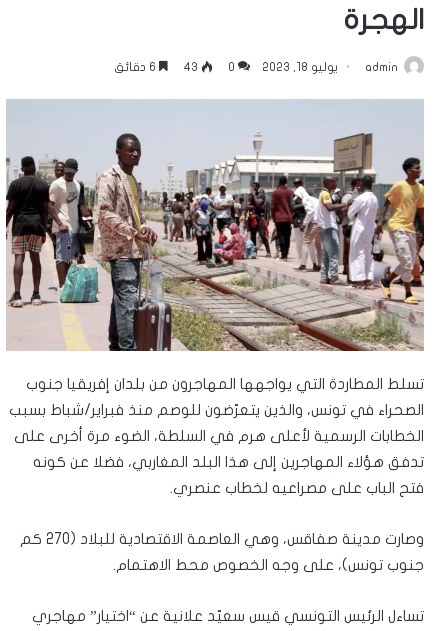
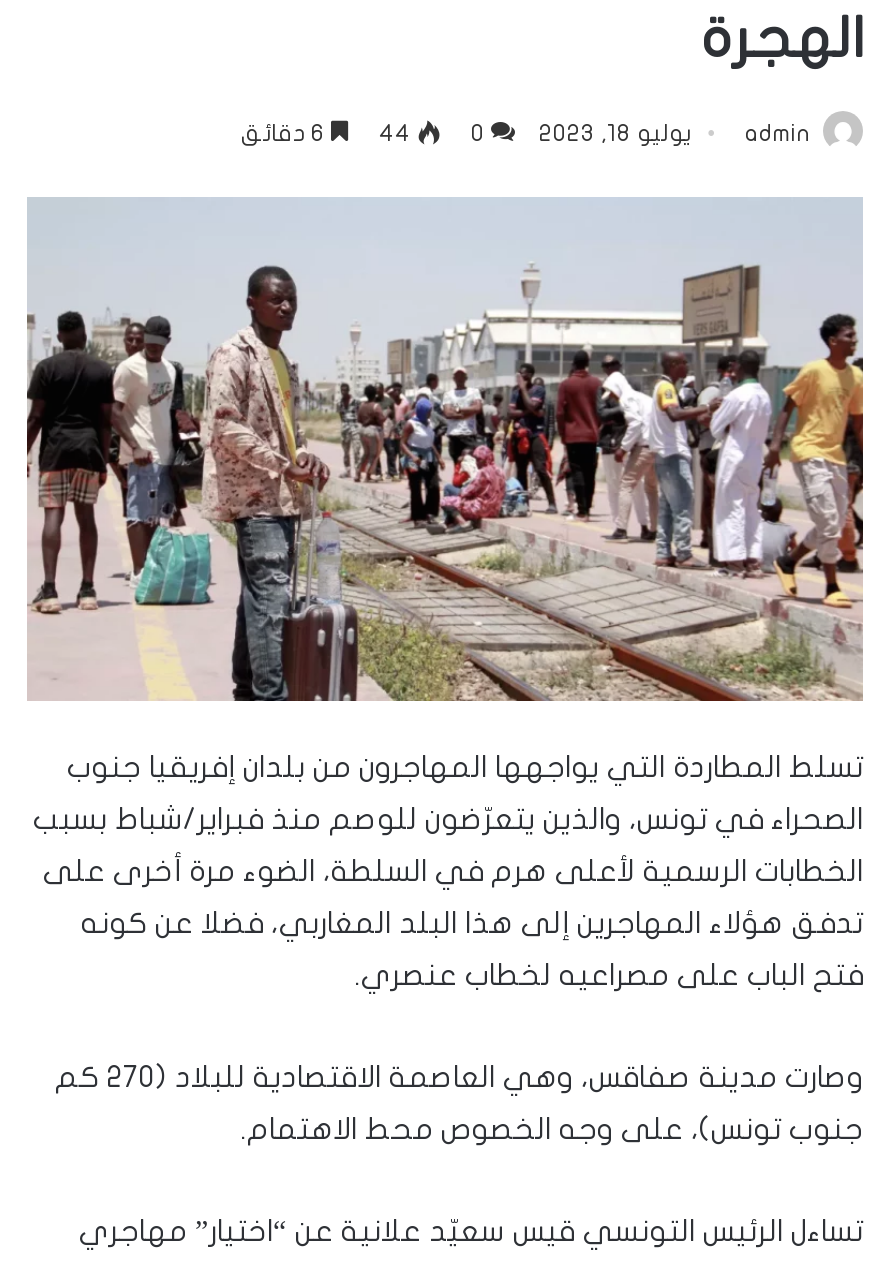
- 43
+ 44
